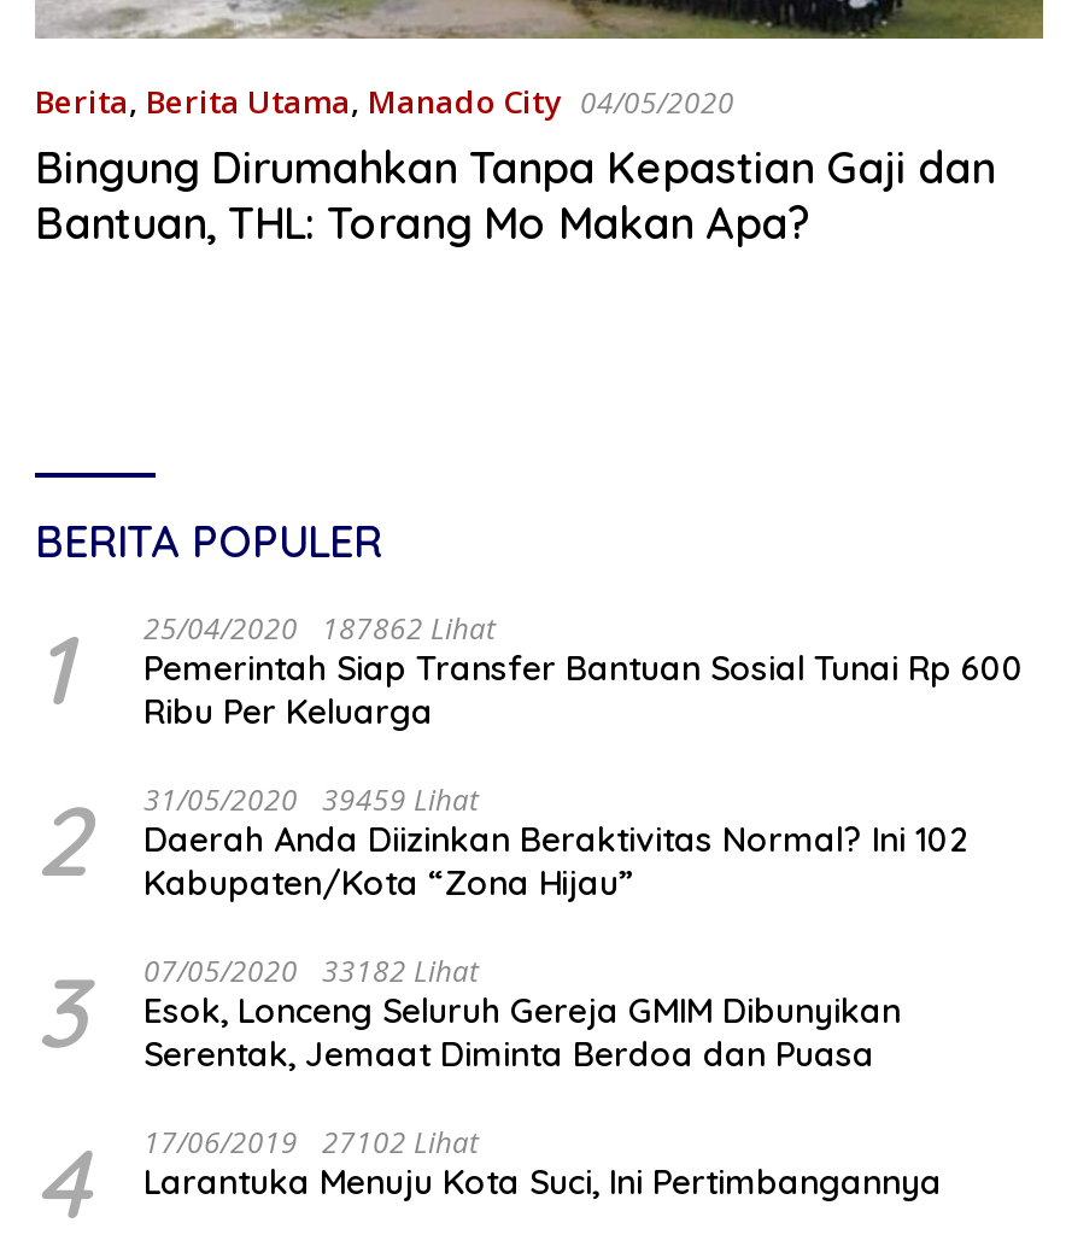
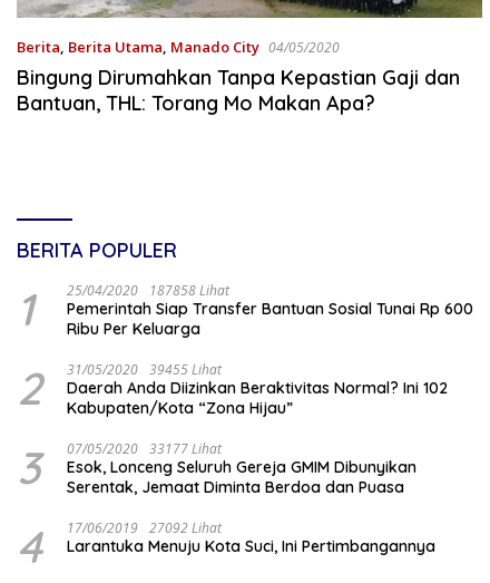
- 1 25/04/2020 187862 Lihat Pemerintah Siap Transfer Bantuan Sosial Tunai Rp 600 Ribu Per Keluarga
+ 1 25/04/2020 187858 Lihat Pemerintah Siap Transfer Bantuan Sosial Tunai Rp 600 Ribu Per Keluarga

- 2 31/05/2020 39459 Lihat Daerah Anda Diizinkan Beraktivitas Normal? Ini 102 Kabupaten/Kota “Zona Hijau”
+ 2 31/05/2020 39455 Lihat Daerah Anda Diizinkan Beraktivitas Normal? Ini 102 Kabupaten/Kota “Zona Hijau”

- 3 07/05/2020 33182 Lihat Esok, Lonceng Seluruh Gereja GMIM Dibunyikan Serentak, Jemaat Diminta Berdoa dan Puasa
+ 3 07/05/2020 33177 Lihat Esok, Lonceng Seluruh Gereja GMIM Dibunyikan Serentak, Jemaat Diminta Berdoa dan Puasa

- 4 17/06/2019 27102 Lihat Larantuka Menuju Kota Suci, Ini Pertimbangannya
+ 4 17/06/2019 27092 Lihat Larantuka Menuju Kota Suci, Ini Pertimbangannya
